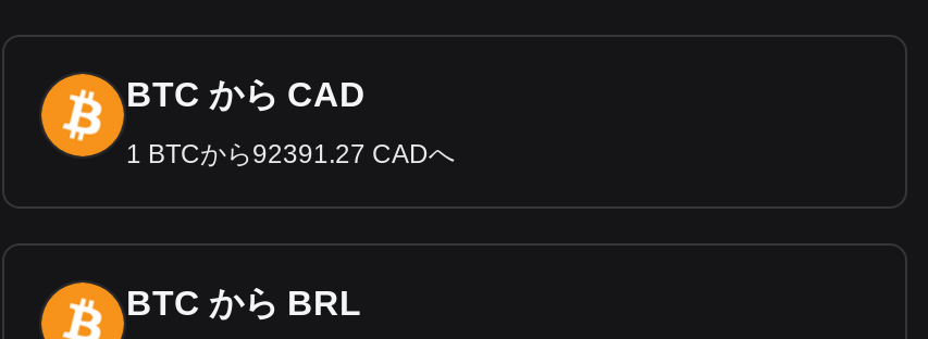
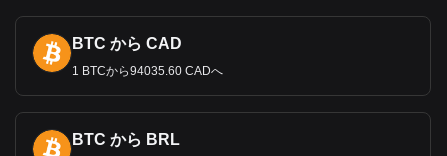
- 1 BTCから92391.27 CADへ
+ 1 BTCから94035.60 CADへ
